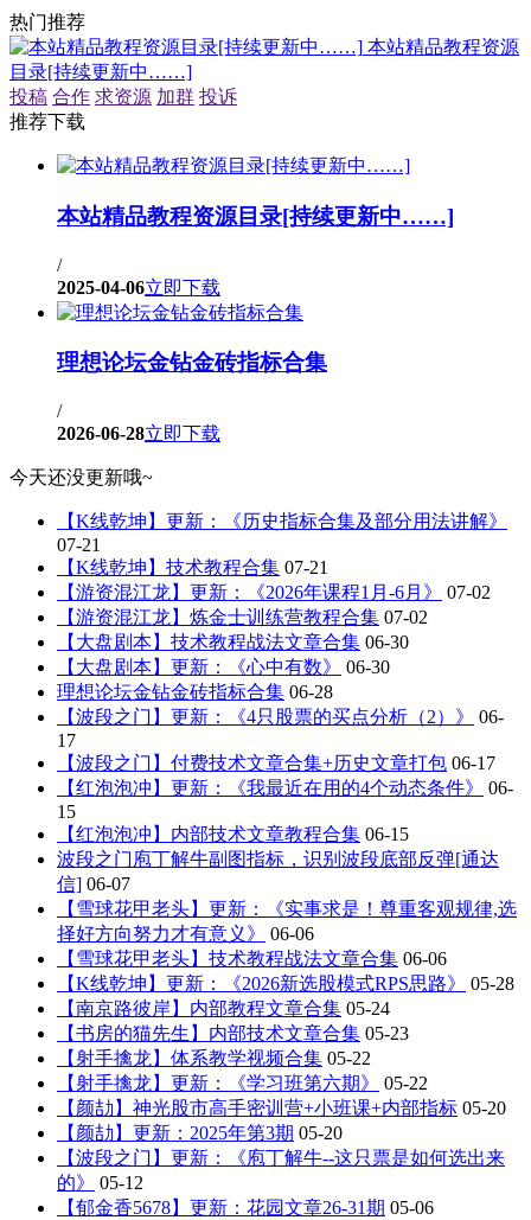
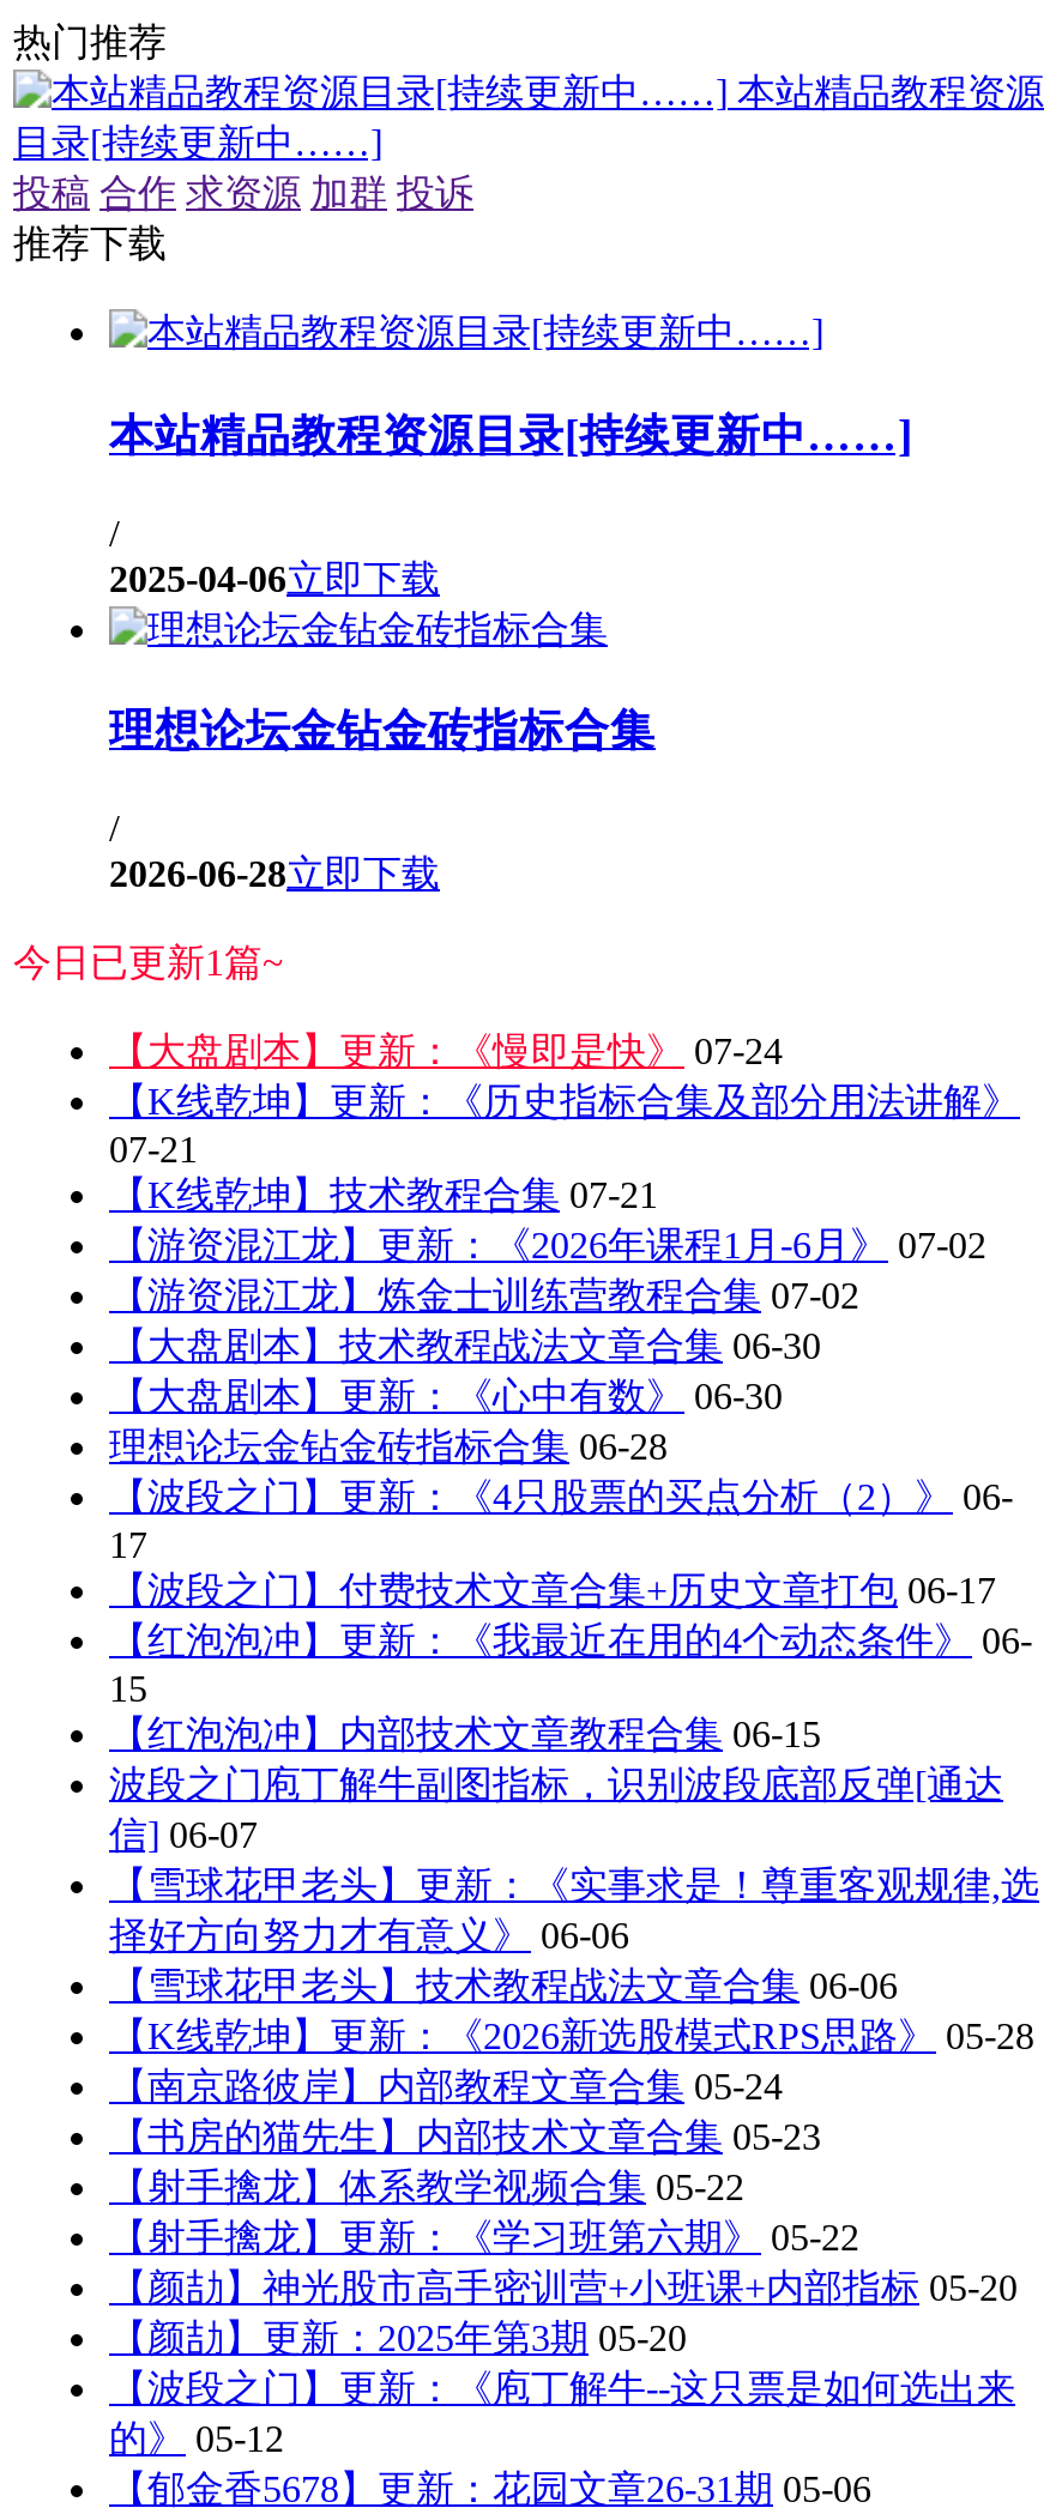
- 今天还没更新哦~
+ 今日已更新1篇~
+ 【大盘剧本】更新：《慢即是快》 07-24
